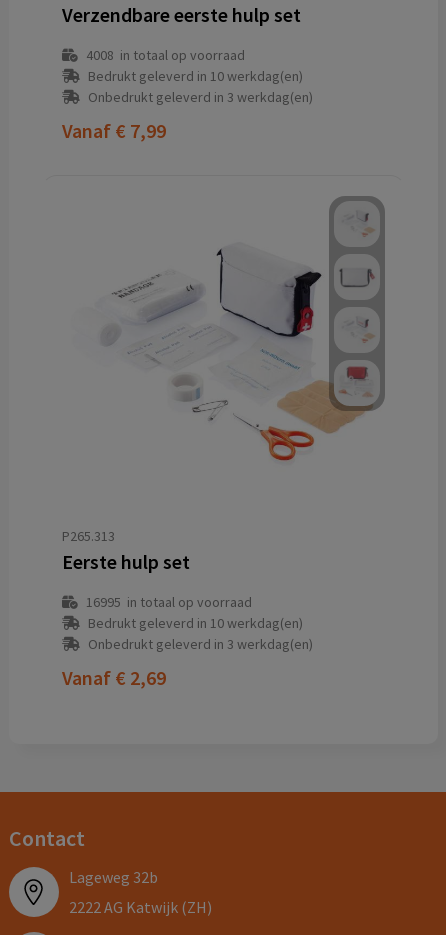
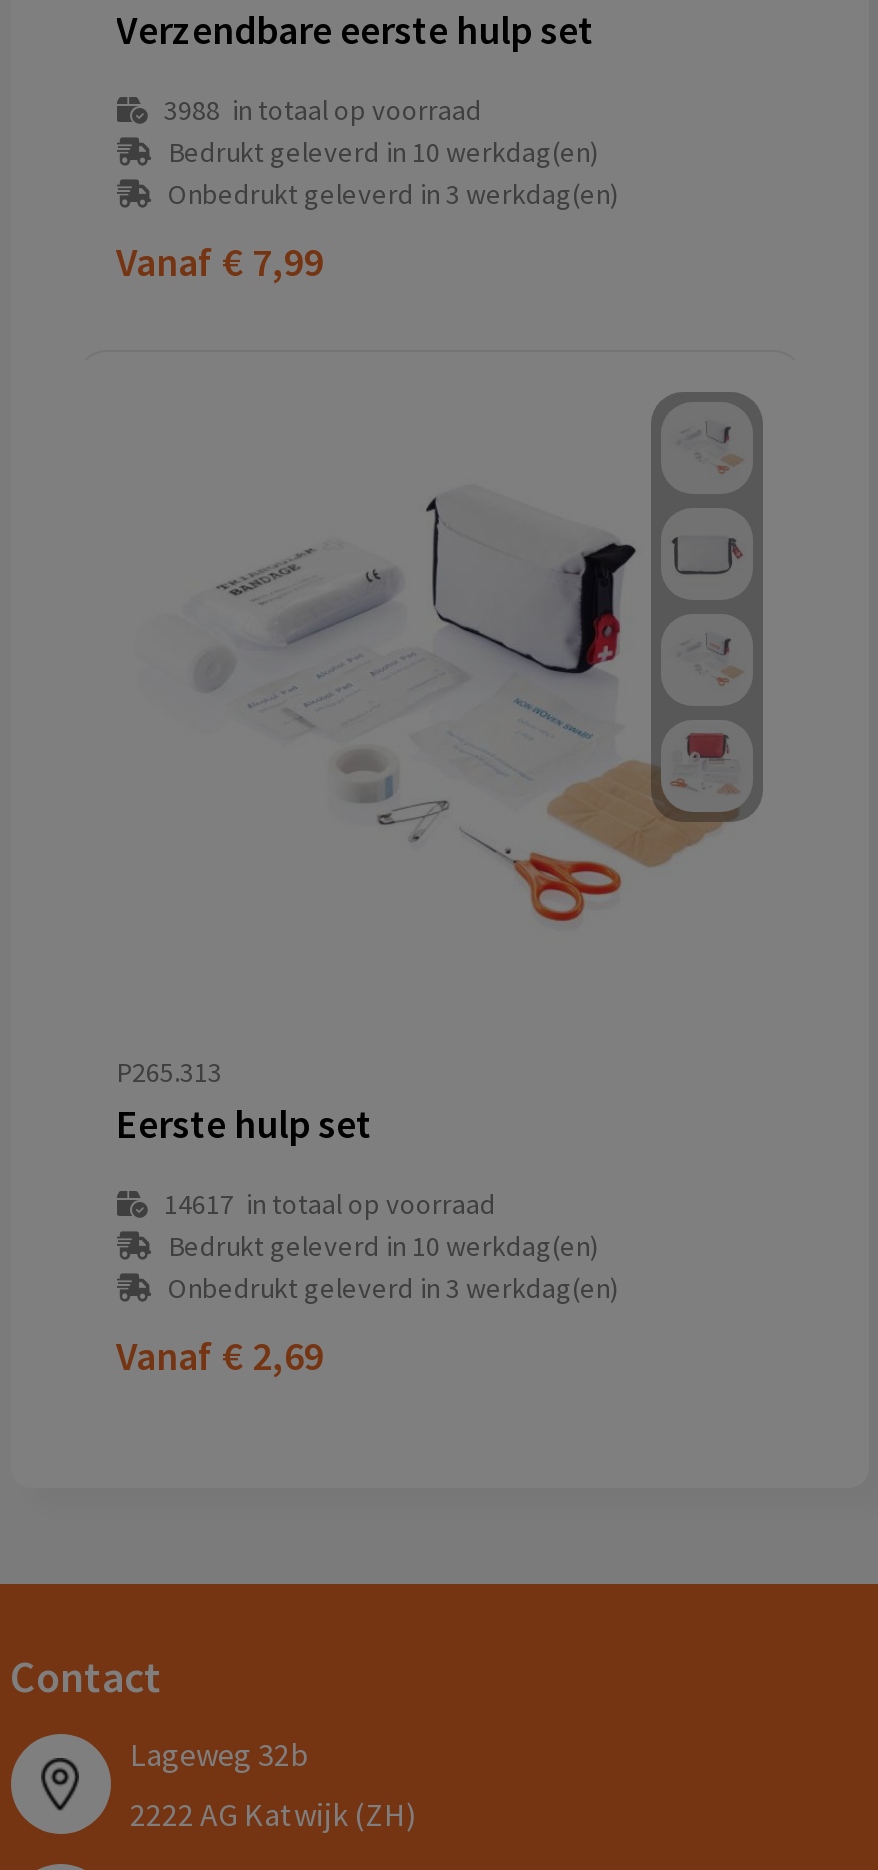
- 4008 in totaal op voorraad
+ 3988 in totaal op voorraad

- 16995 in totaal op voorraad
+ 14617 in totaal op voorraad
